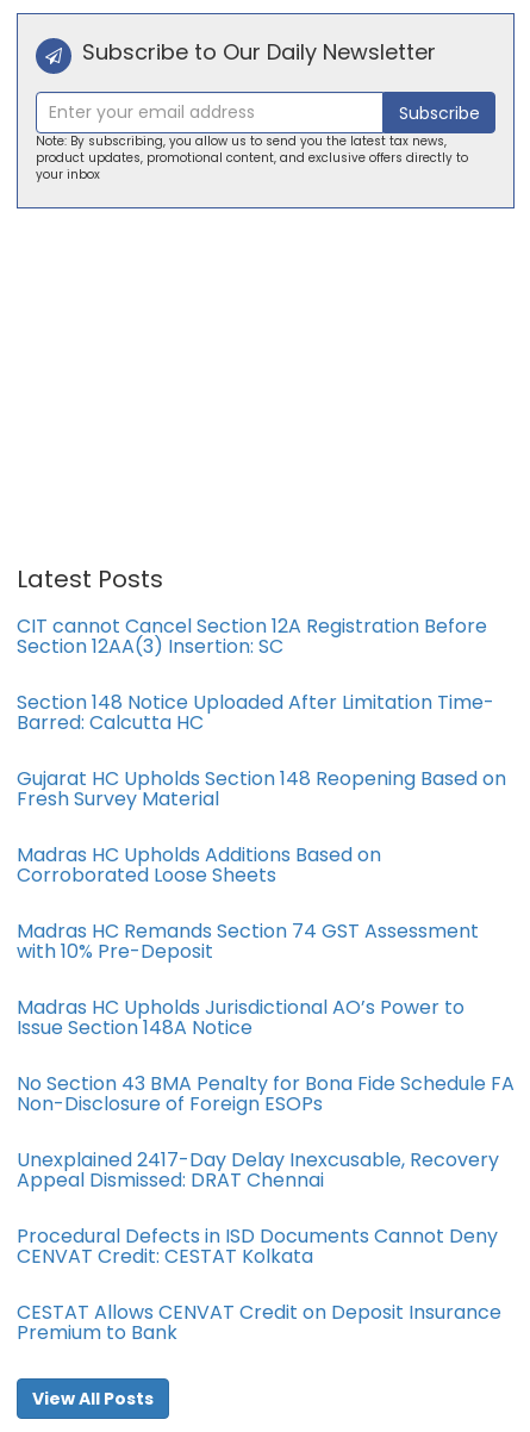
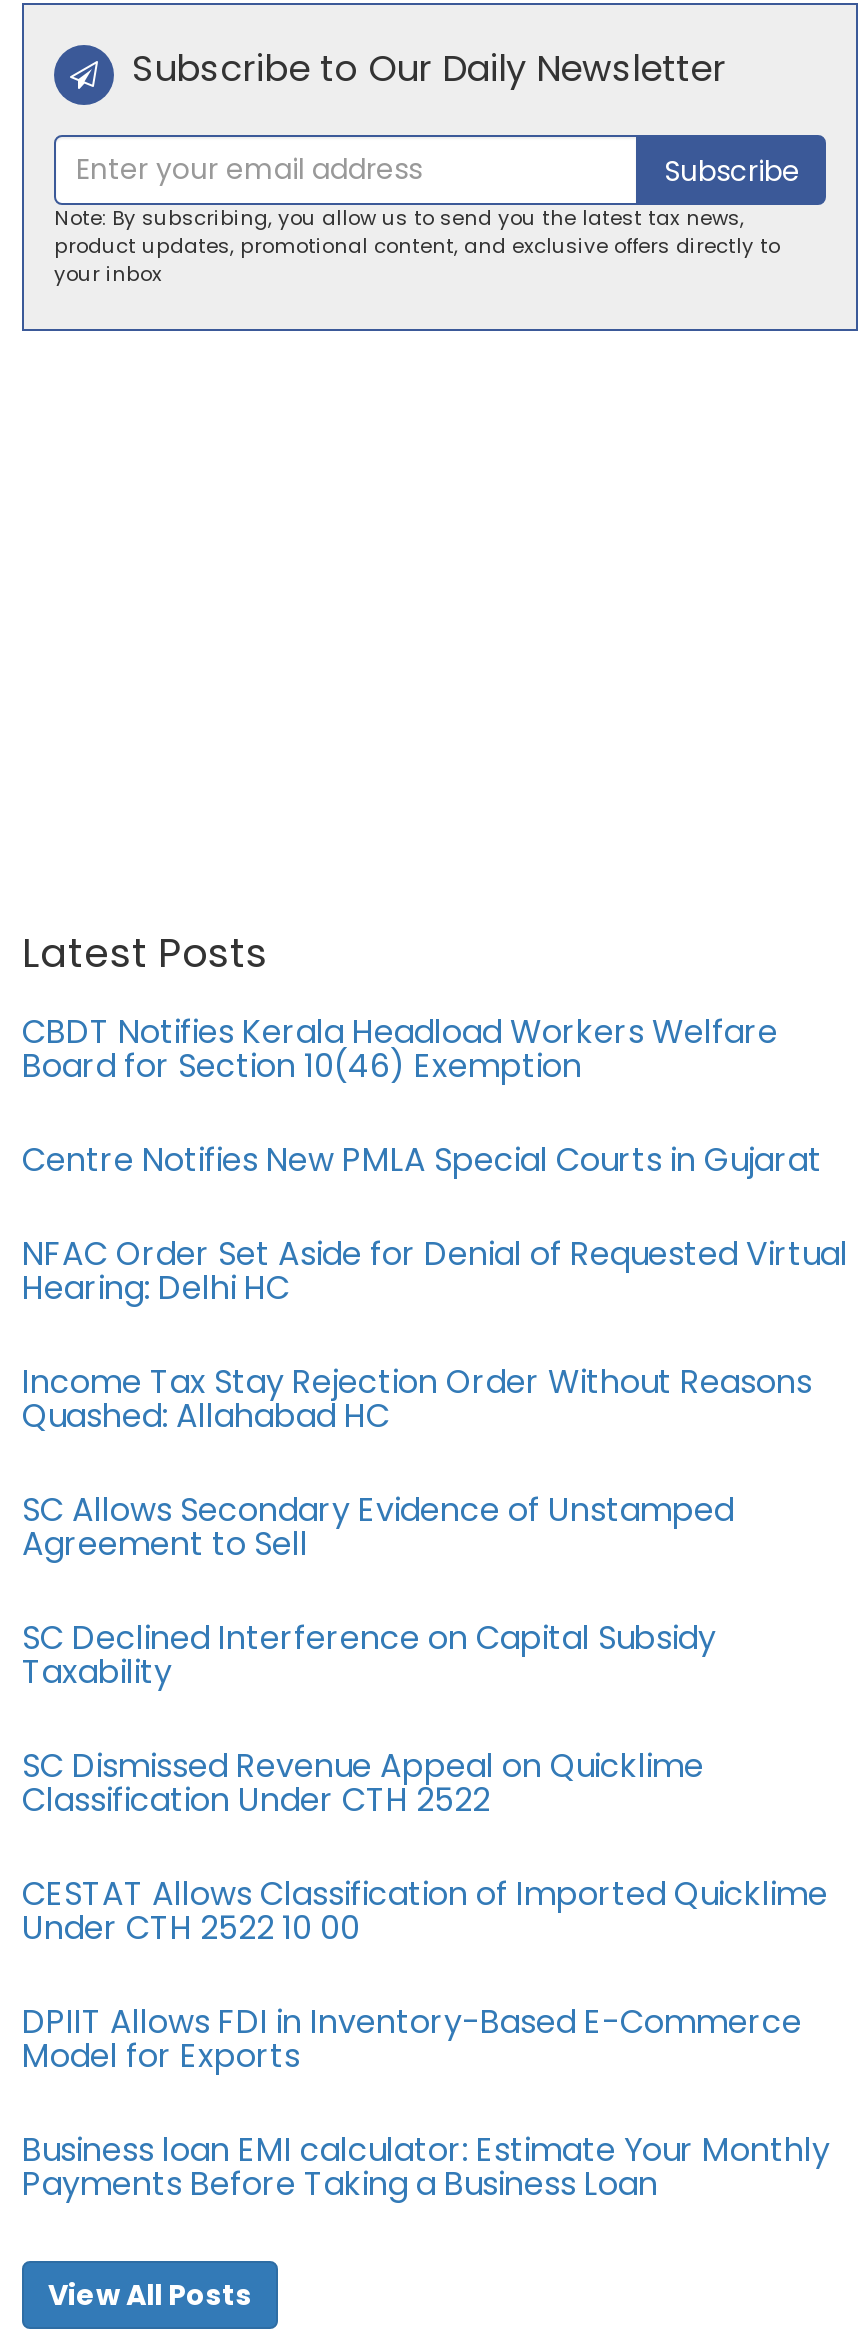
- CIT cannot Cancel Section 12A Registration Before
- Section 12AA(3) Insertion: SC
+ CBDT Notifies Kerala Headload Workers Welfare
+ Board for Section 10(46) Exemption

- Section 148 Notice Uploaded After Limitation Time-
- Barred: Calcutta HC
+ Centre Notifies New PMLA Special Courts in Gujarat

- Gujarat HC Upholds Section 148 Reopening Based on
- Fresh Survey Material
+ NFAC Order Set Aside for Denial of Requested Virtual
+ Hearing: Delhi HC

- Madras HC Upholds Additions Based on
- Corroborated Loose Sheets
+ Income Tax Stay Rejection Order Without Reasons
+ Quashed: Allahabad HC

- Madras HC Remands Section 74 GST Assessment
- with 10% Pre-Deposit
+ SC Allows Secondary Evidence of Unstamped
+ Agreement to Sell

- Madras HC Upholds Jurisdictional AO’s Power to
- Issue Section 148A Notice
+ SC Declined Interference on Capital Subsidy
+ Taxability

- No Section 43 BMA Penalty for Bona Fide Schedule FA
- Non-Disclosure of Foreign ESOPs
+ SC Dismissed Revenue Appeal on Quicklime
+ Classification Under CTH 2522

- Unexplained 2417-Day Delay Inexcusable, Recovery
- Appeal Dismissed: DRAT Chennai
+ CESTAT Allows Classification of Imported Quicklime
+ Under CTH 2522 10 00

- Procedural Defects in ISD Documents Cannot Deny
- CENVAT Credit: CESTAT Kolkata
+ DPIIT Allows FDI in Inventory-Based E-Commerce
+ Model for Exports

- CESTAT Allows CENVAT Credit on Deposit Insurance
- Premium to Bank
+ Business loan EMI calculator: Estimate Your Monthly
+ Payments Before Taking a Business Loan
